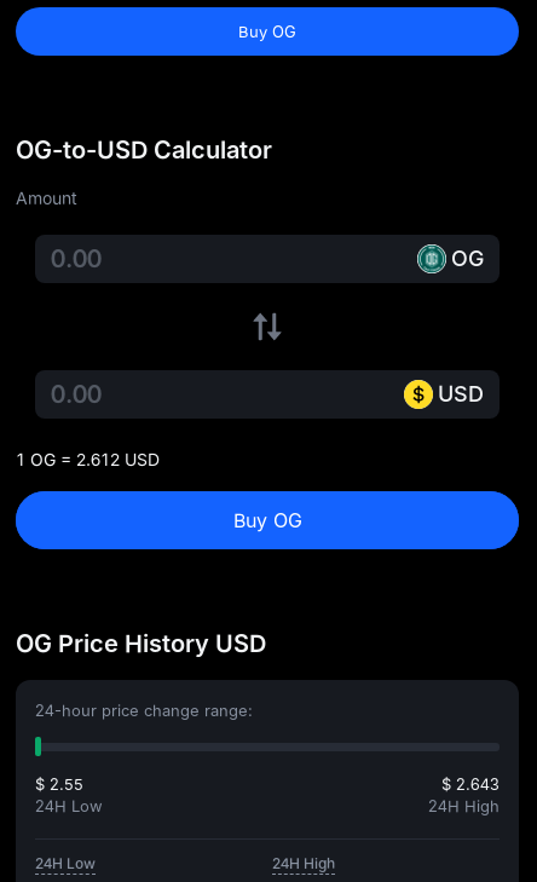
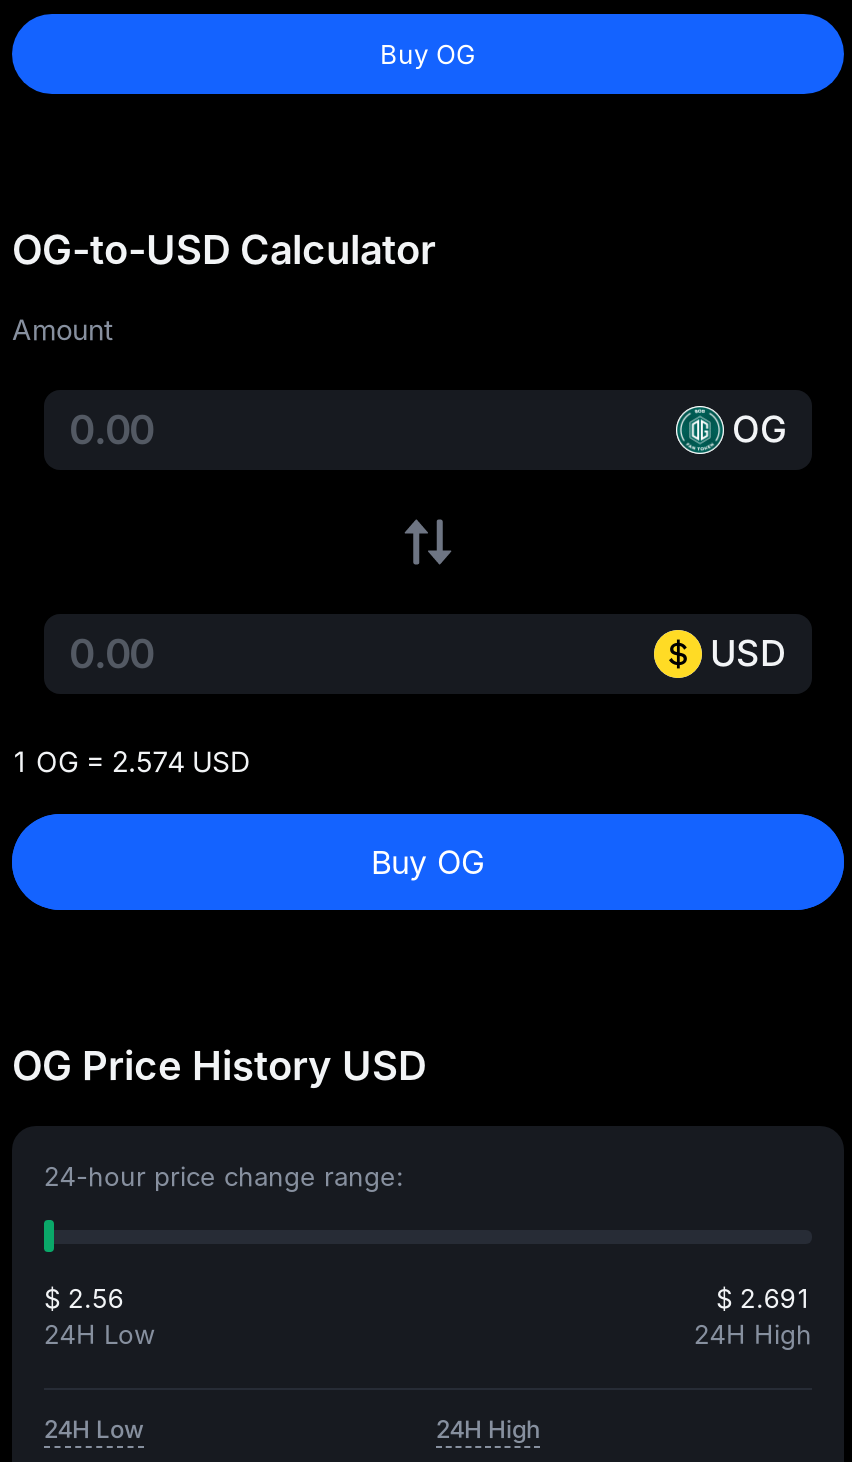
- 1 OG = 2.612 USD
+ 1 OG = 2.574 USD

- $ 2.55
+ $ 2.56

- $ 2.643
+ $ 2.691
